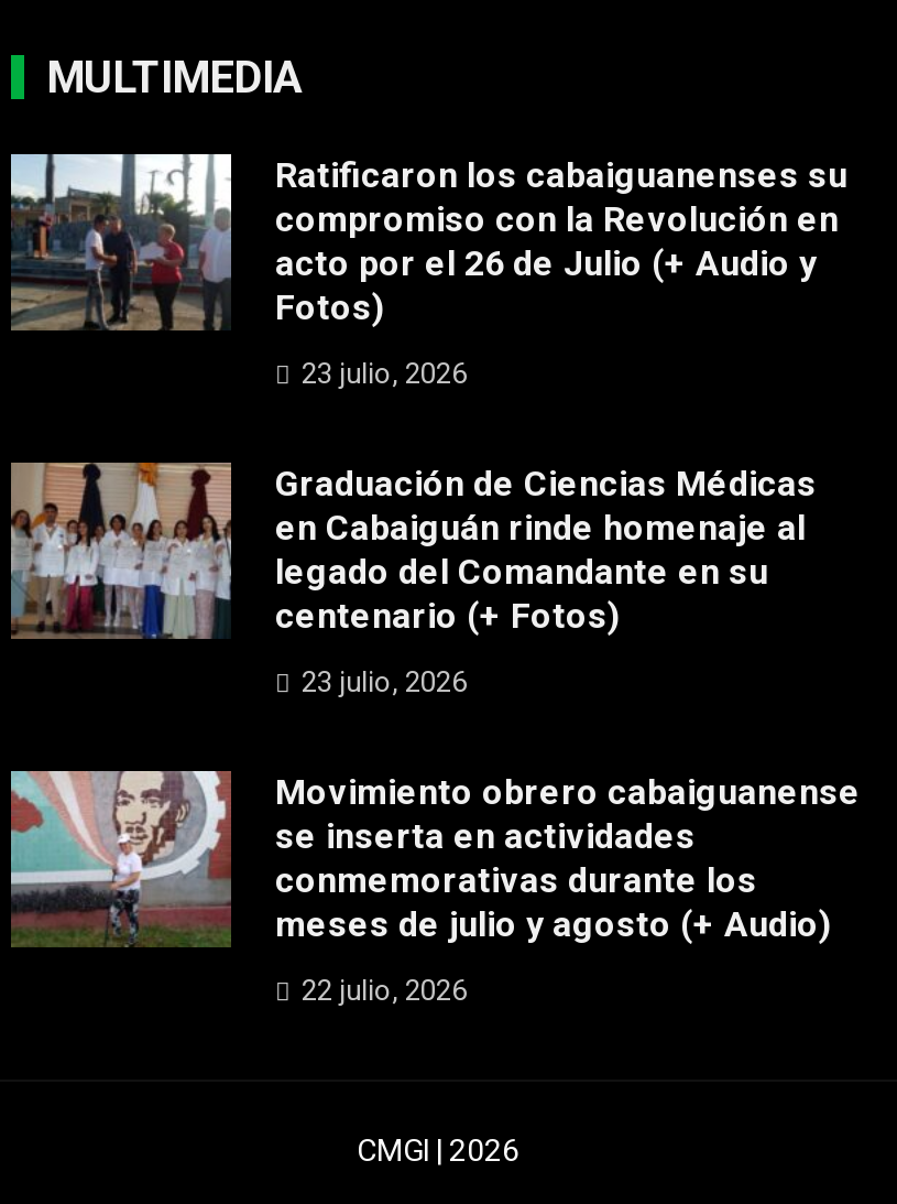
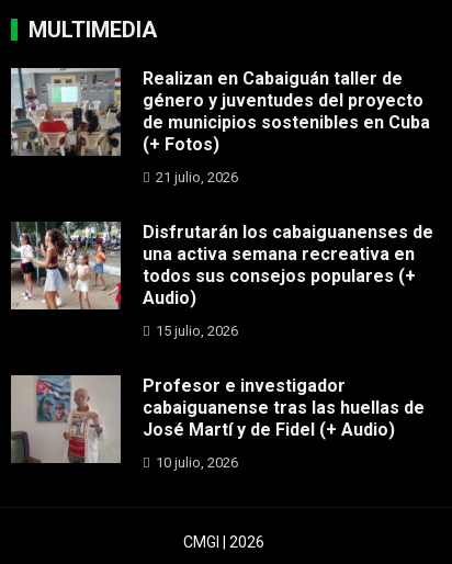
- [image]
- Ratificaron los cabaiguanenses su
- compromiso con la Revolución en
- acto por el 26 de Julio (+ Audio y
- Fotos)
+ [image]
+ Realizan en Cabaiguán taller de
+ género y juventudes del proyecto
+ de municipios sostenibles en Cuba
+ (+ Fotos)

- 23 julio, 2026
+ 21 julio, 2026

- [image]
- Graduación de Ciencias Médicas
- en Cabaiguán rinde homenaje al
- legado del Comandante en su
- centenario (+ Fotos)
+ [image]
+ Disfrutarán los cabaiguanenses de
+ una activa semana recreativa en
+ todos sus consejos populares (+
+ Audio)

- 23 julio, 2026
+ 15 julio, 2026

- [image]
- Movimiento obrero cabaiguanense
- se inserta en actividades
- conmemorativas durante los
- meses de julio y agosto (+ Audio)
+ [image]
+ Profesor e investigador
+ cabaiguanense tras las huellas de
+ José Martí y de Fidel (+ Audio)

- 22 julio, 2026
+ 10 julio, 2026
